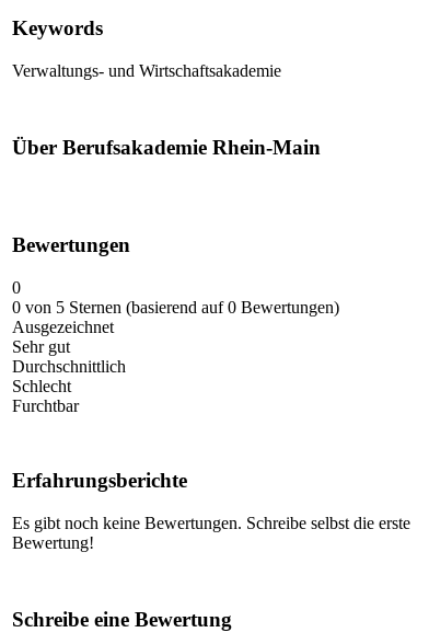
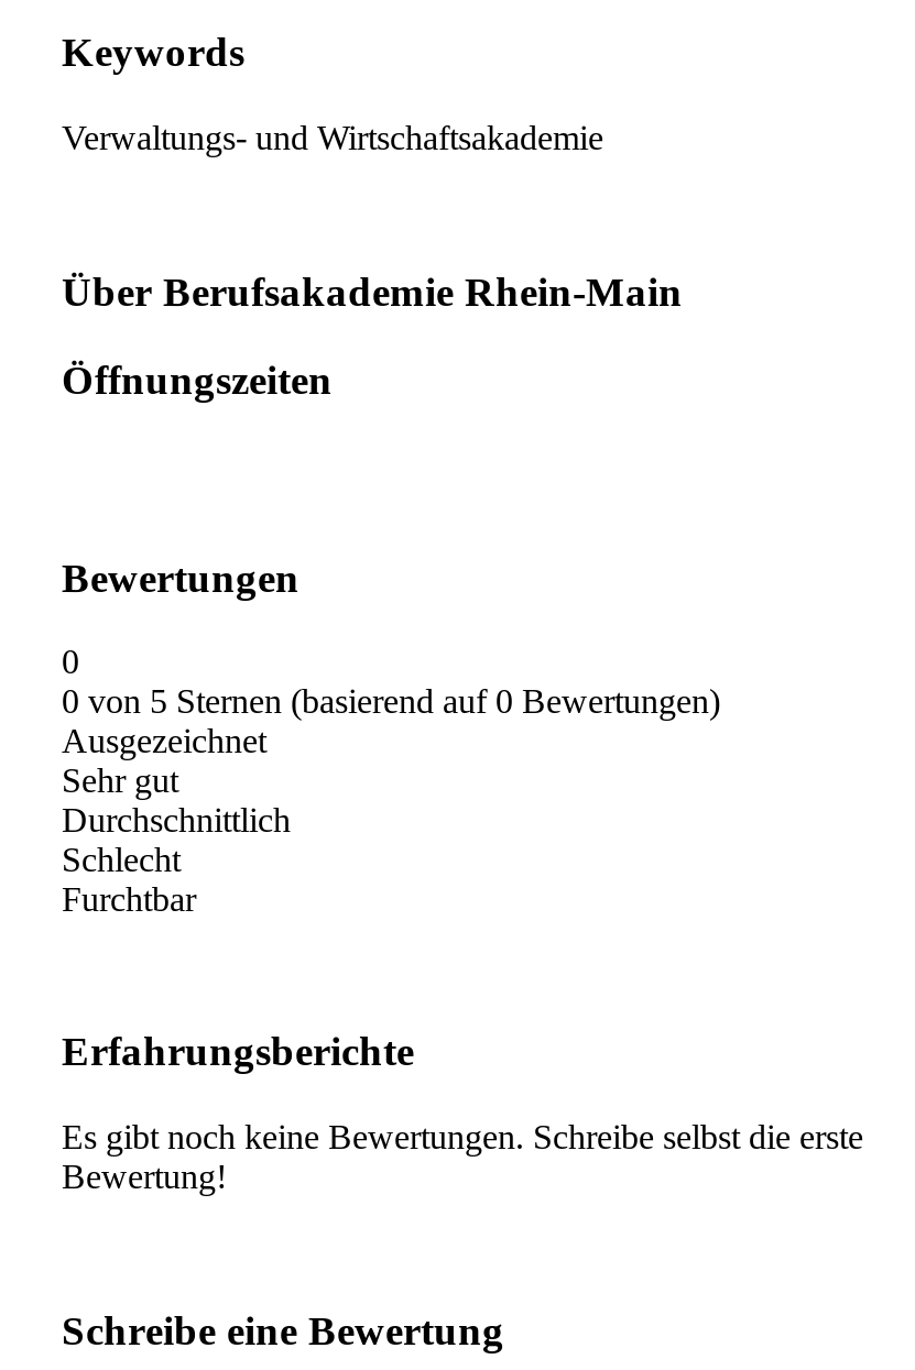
+ Öffnungszeiten
